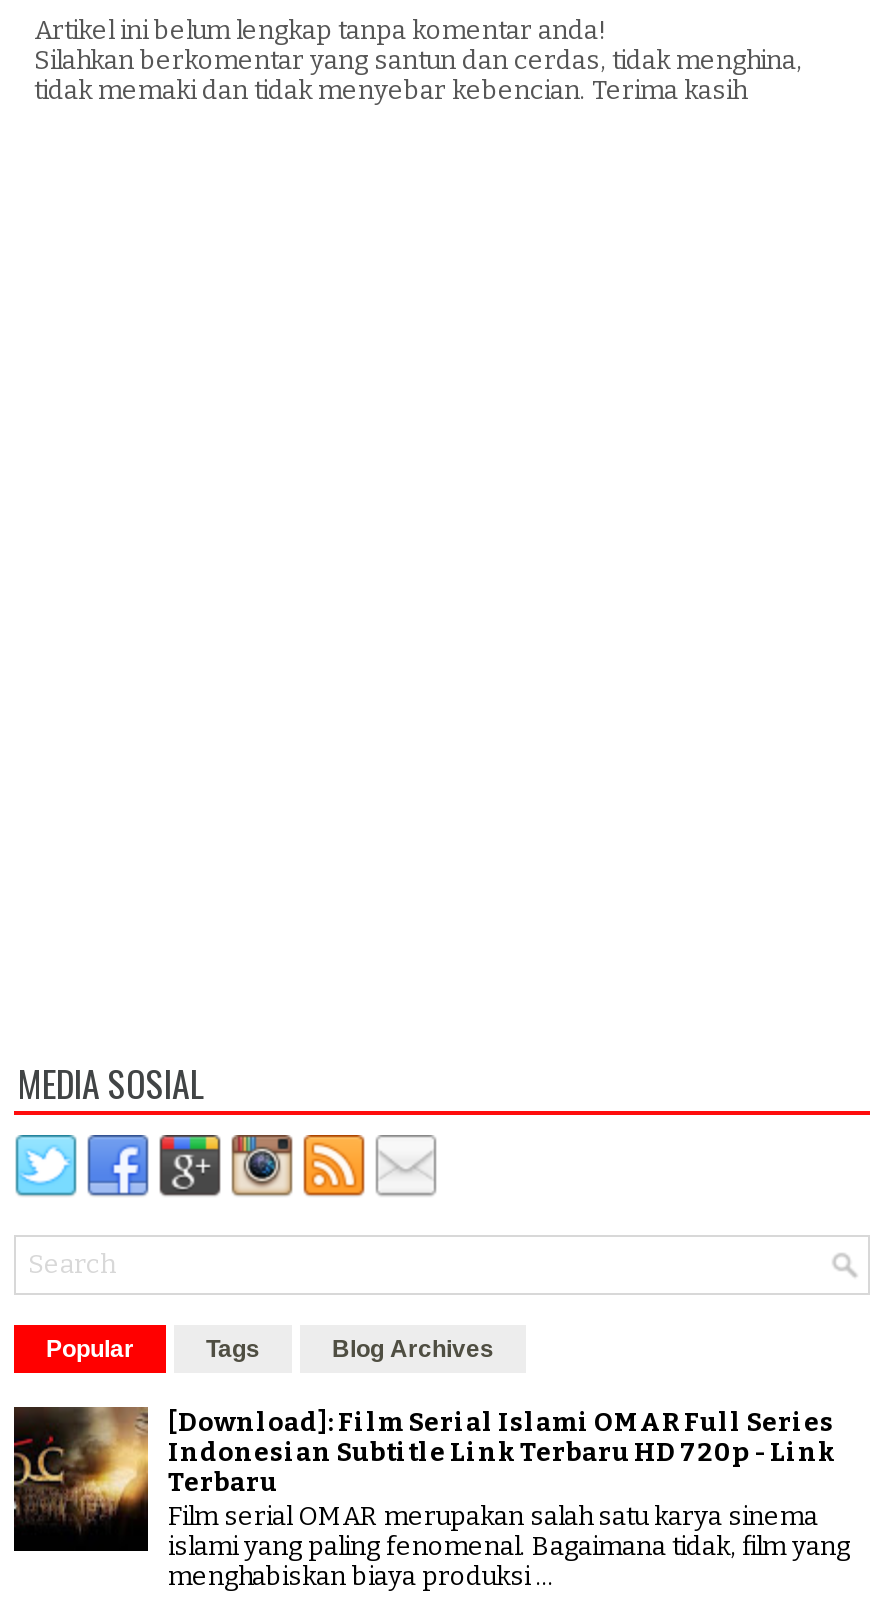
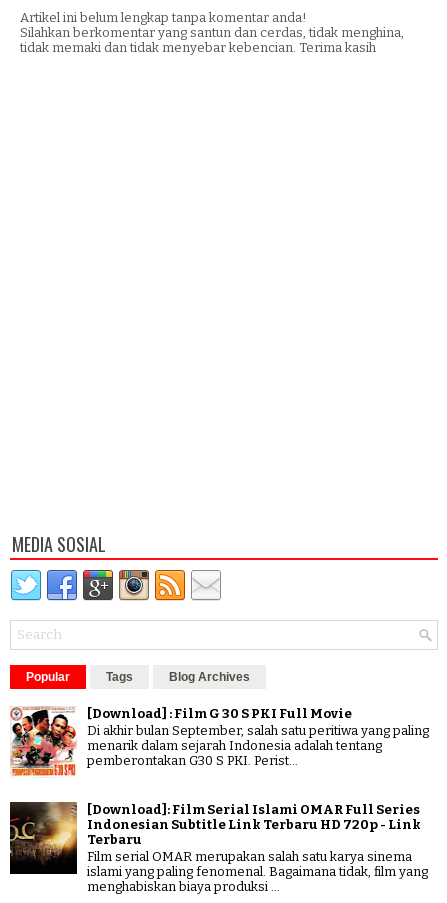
+ [image]
+ [Download] : Film G 30 S PKI Full Movie
+ Di akhir bulan September, salah satu peritiwa yang paling
+ menarik dalam sejarah Indonesia adalah tentang
+ pemberontakan G30 S PKI. Perist...
